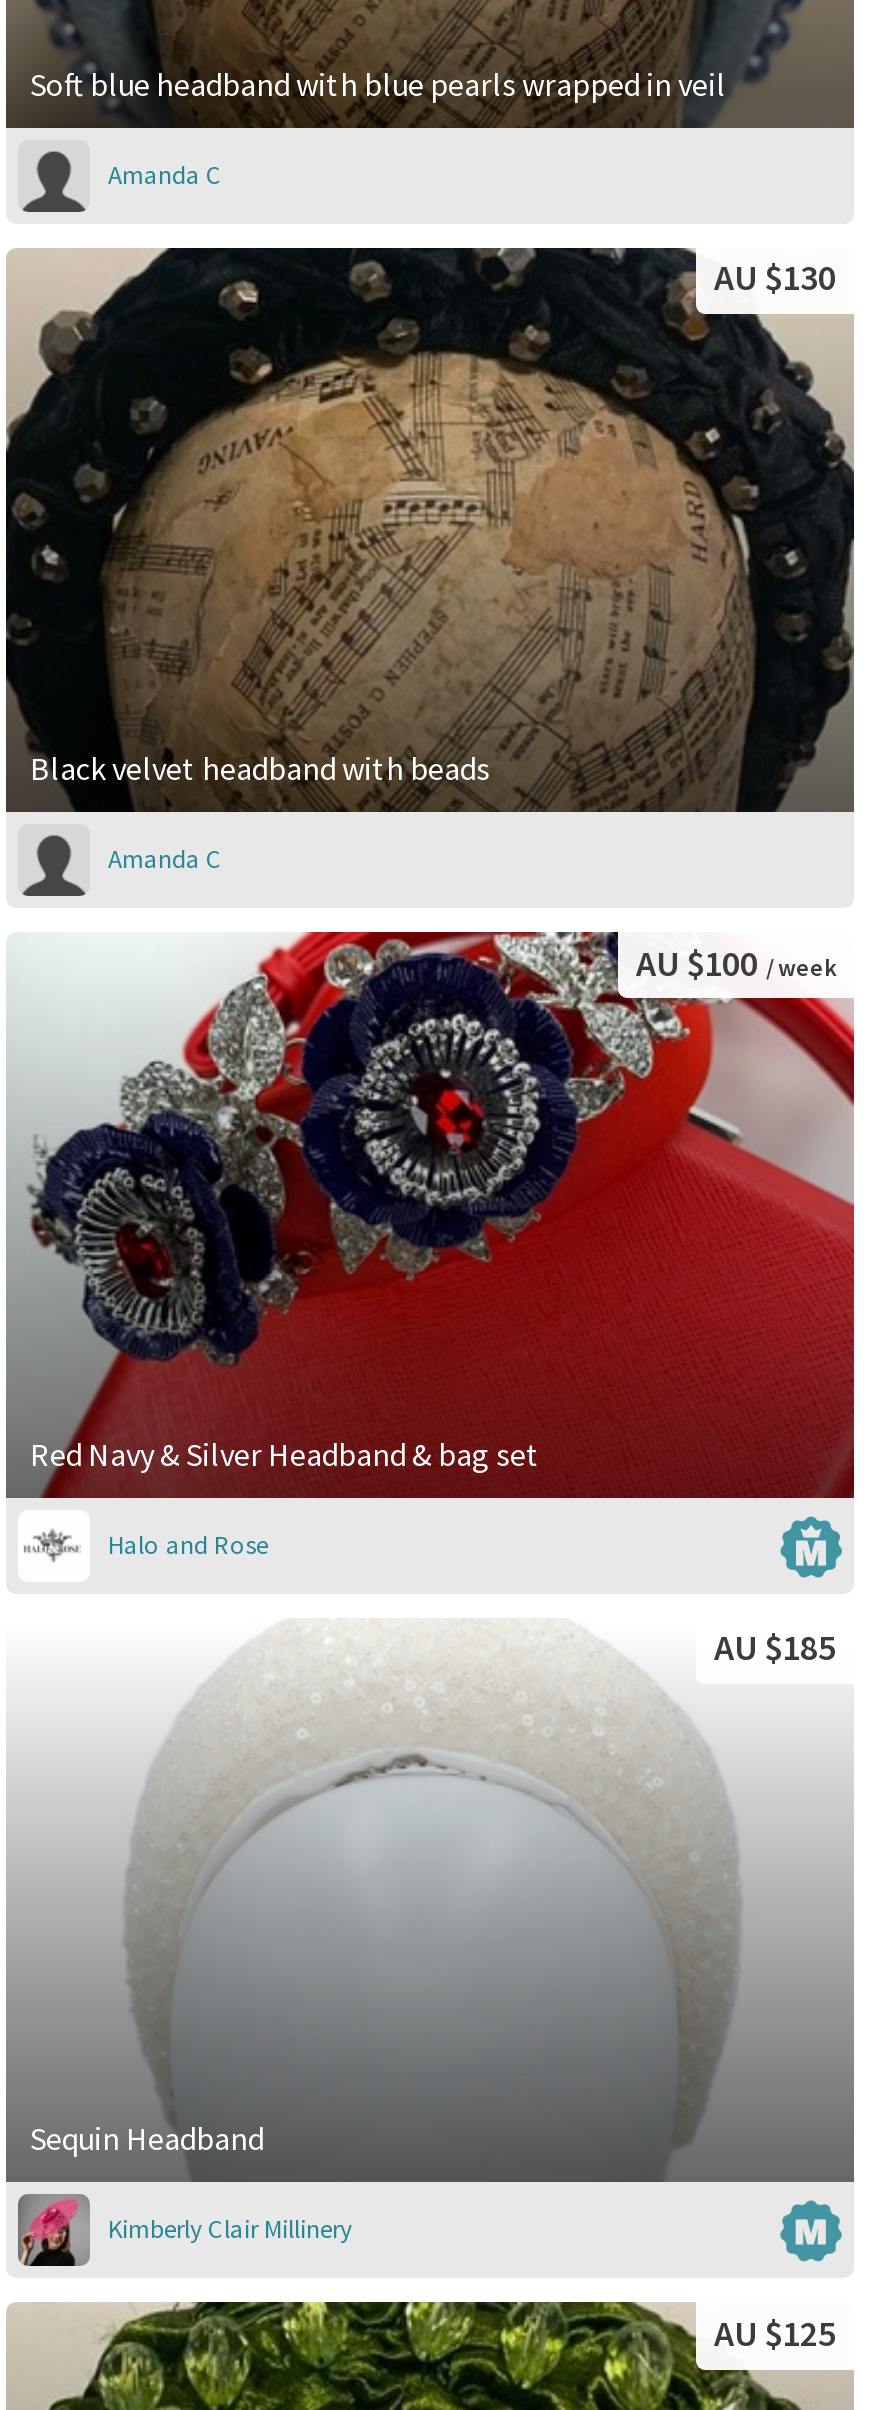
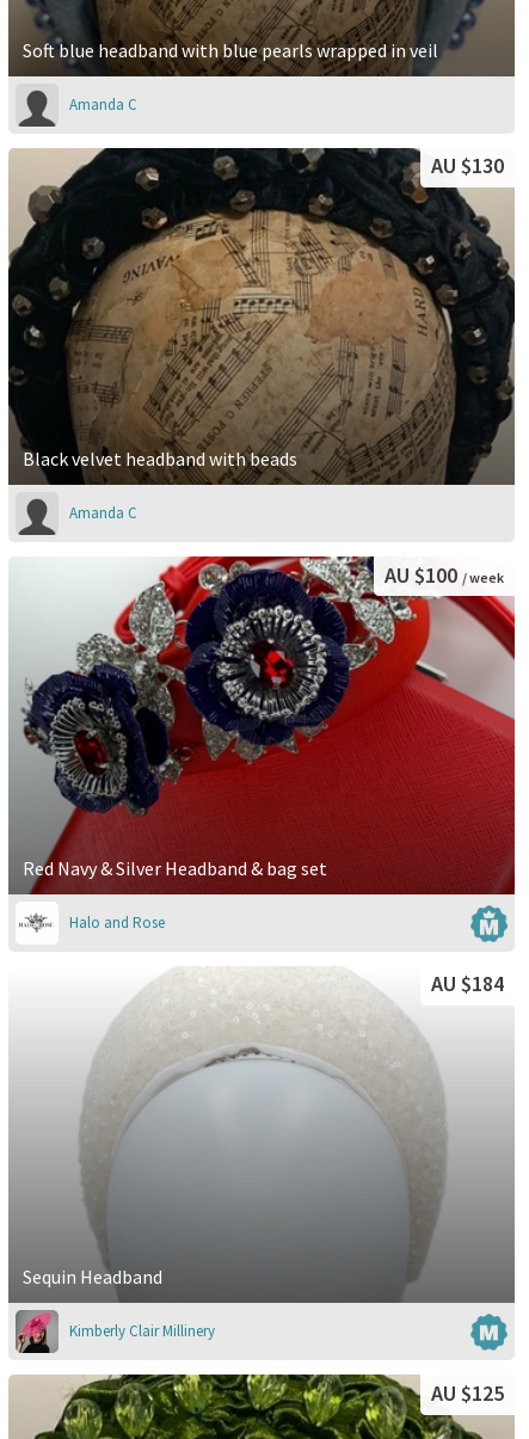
- AU $185
+ AU $184
